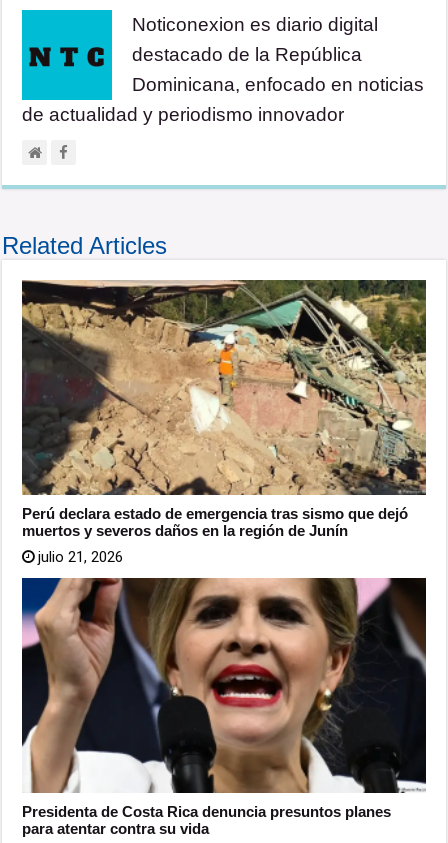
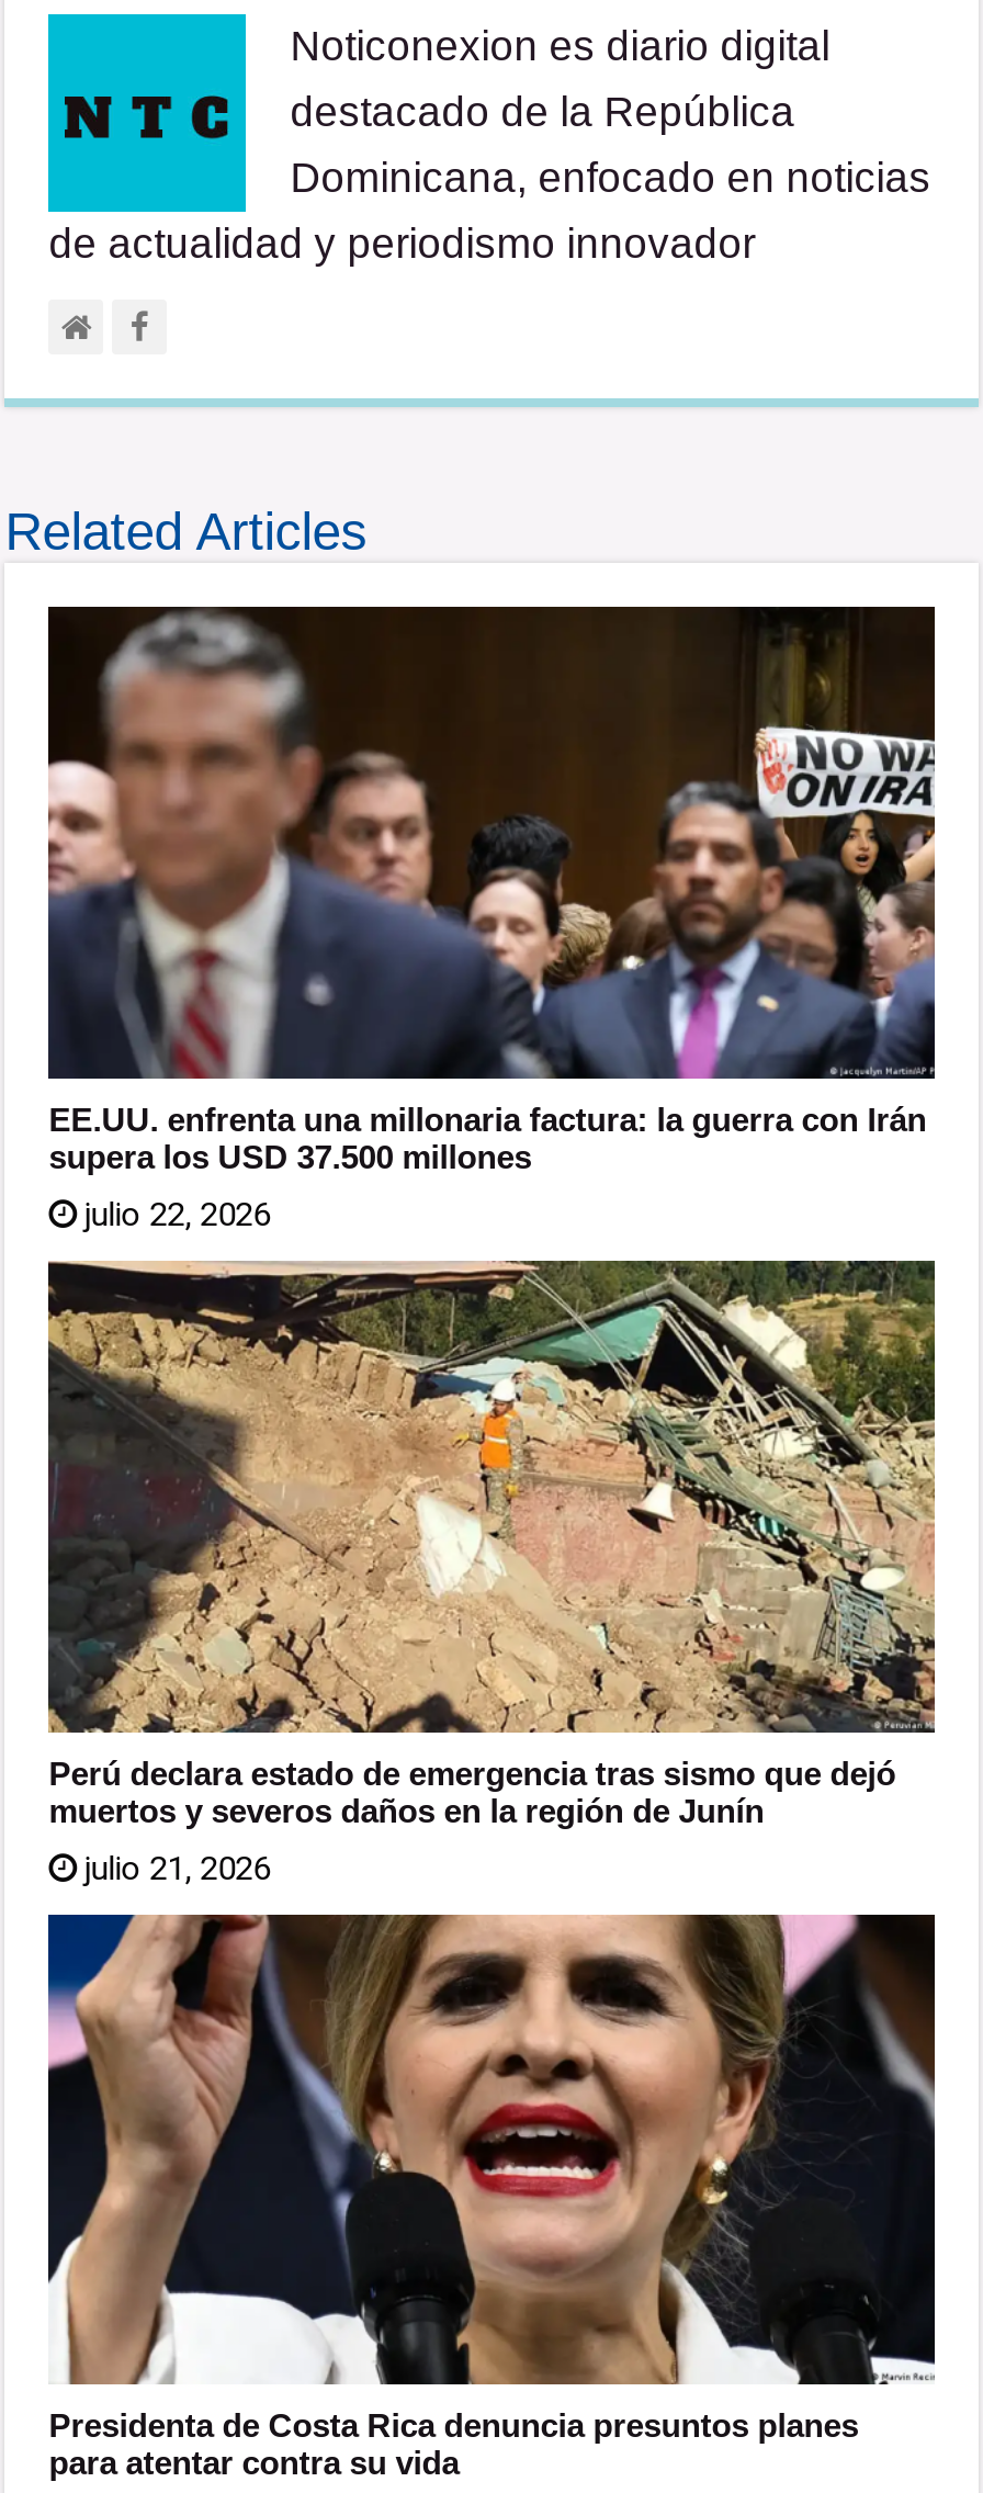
+ [image]
+ EE.UU. enfrenta una millonaria factura: la guerra con Irán
+ supera los USD 37.500 millones
+ julio 22, 2026
